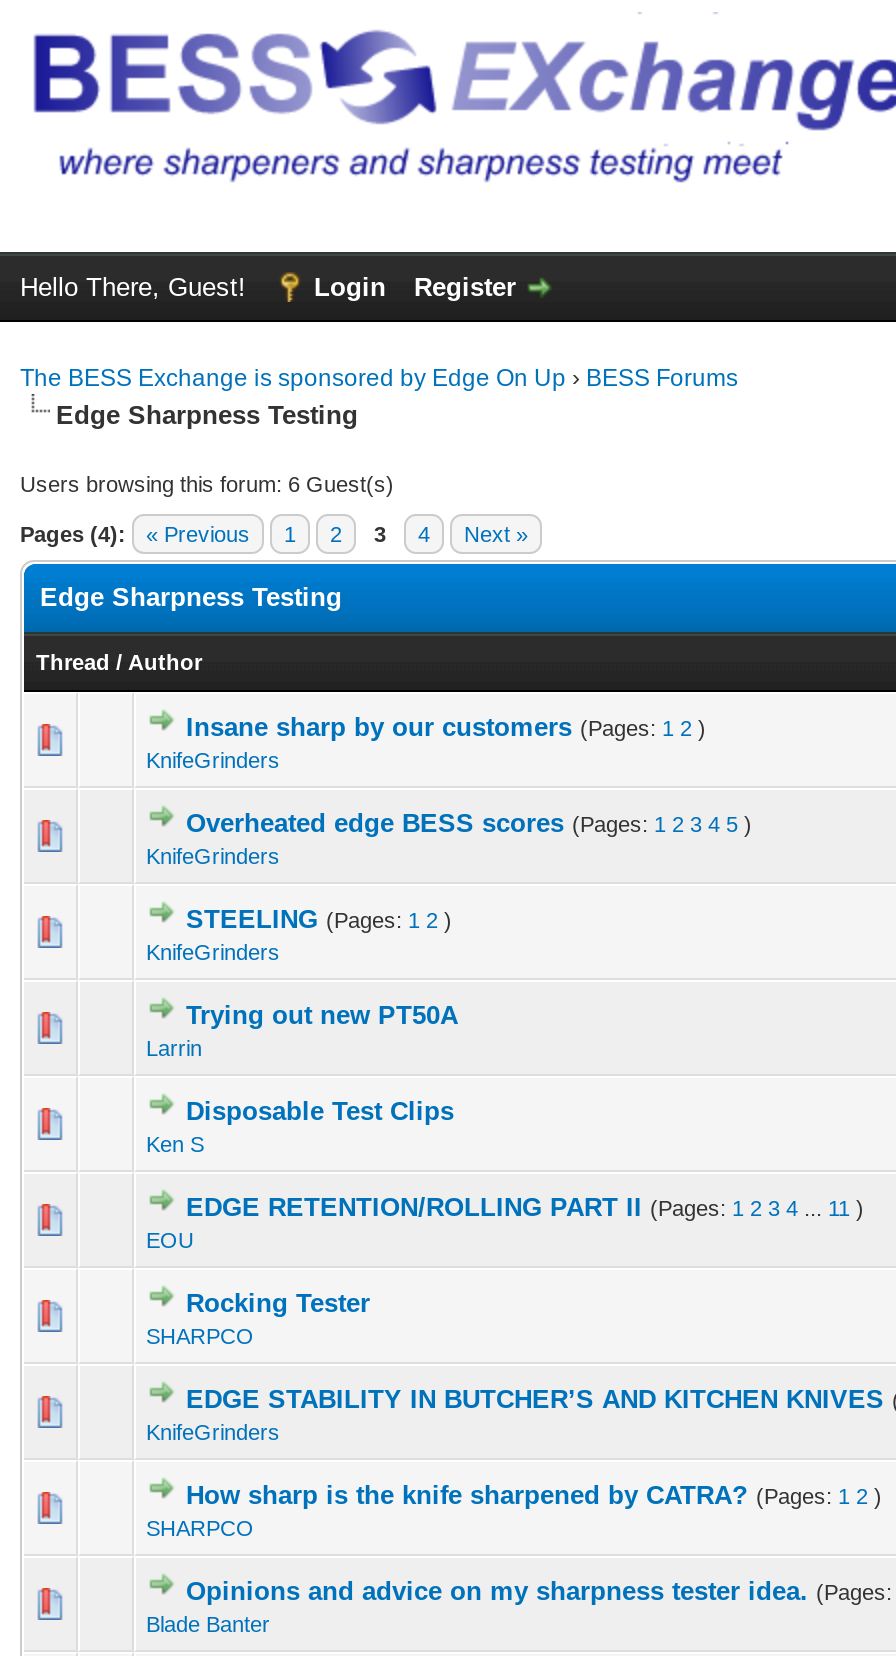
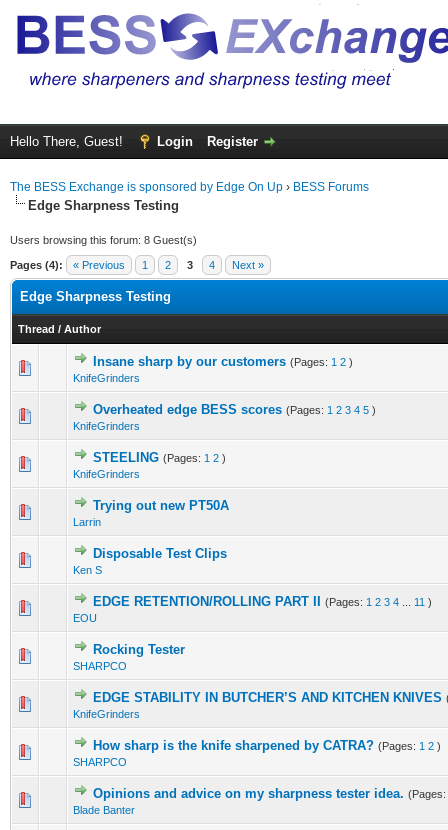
- Users browsing this forum: 6 Guest(s)
+ Users browsing this forum: 8 Guest(s)
